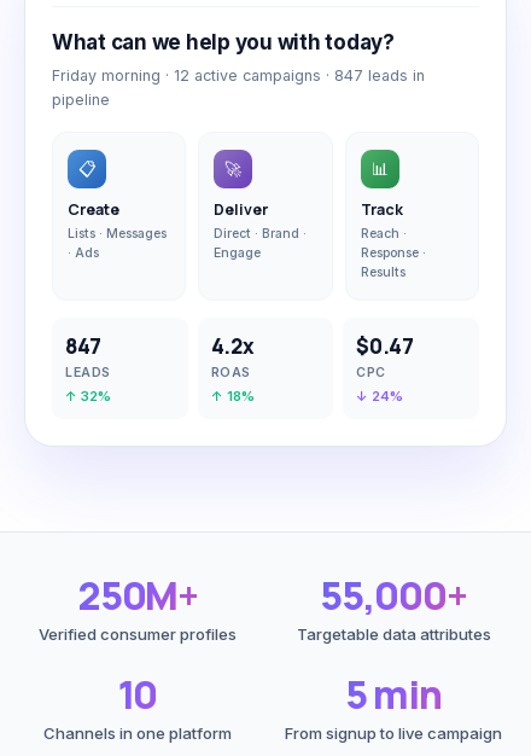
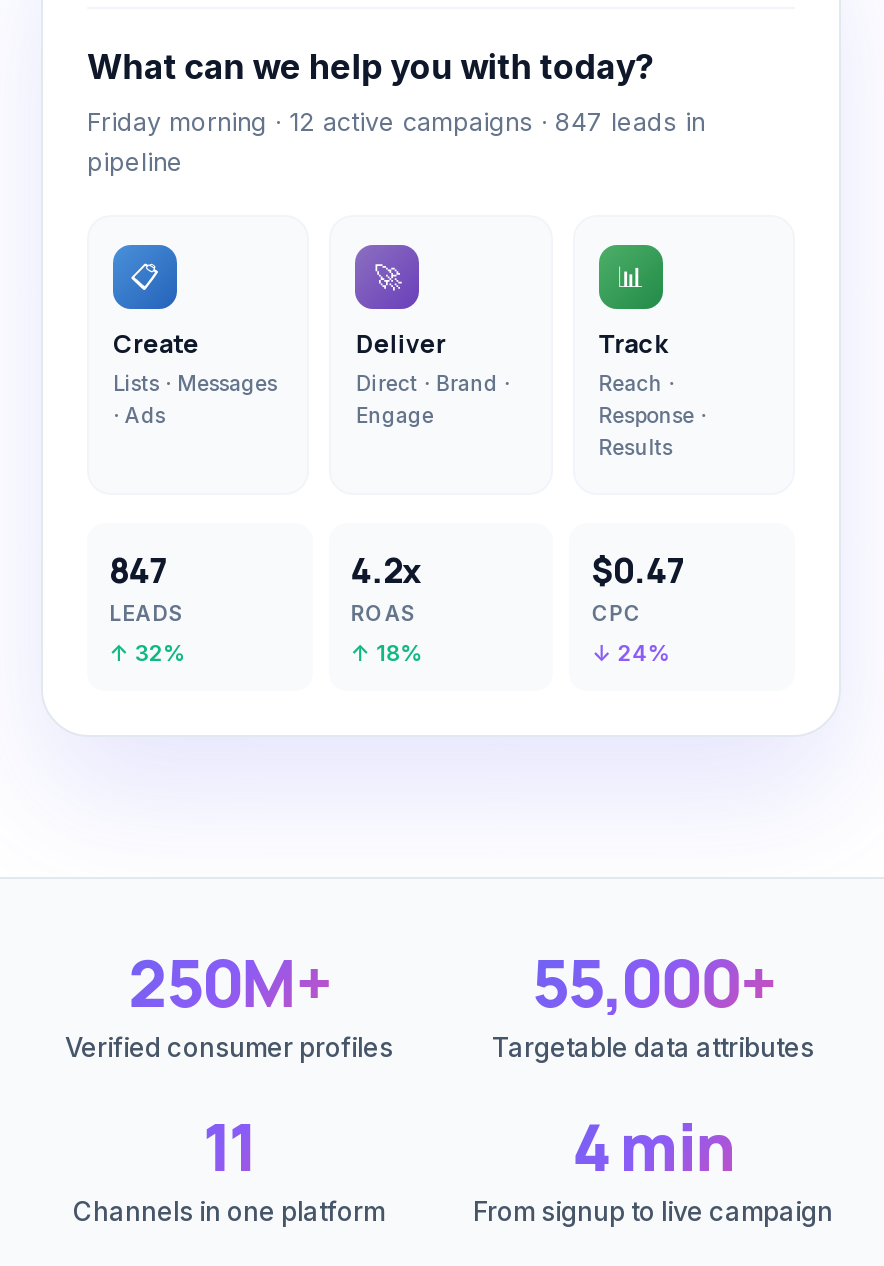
- 10
+ 11

- 5 min
+ 4 min
